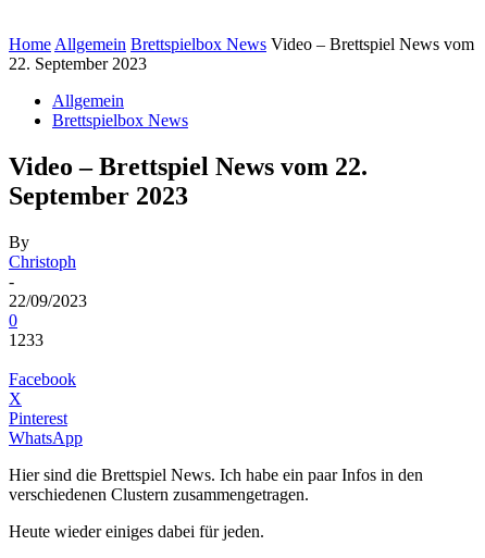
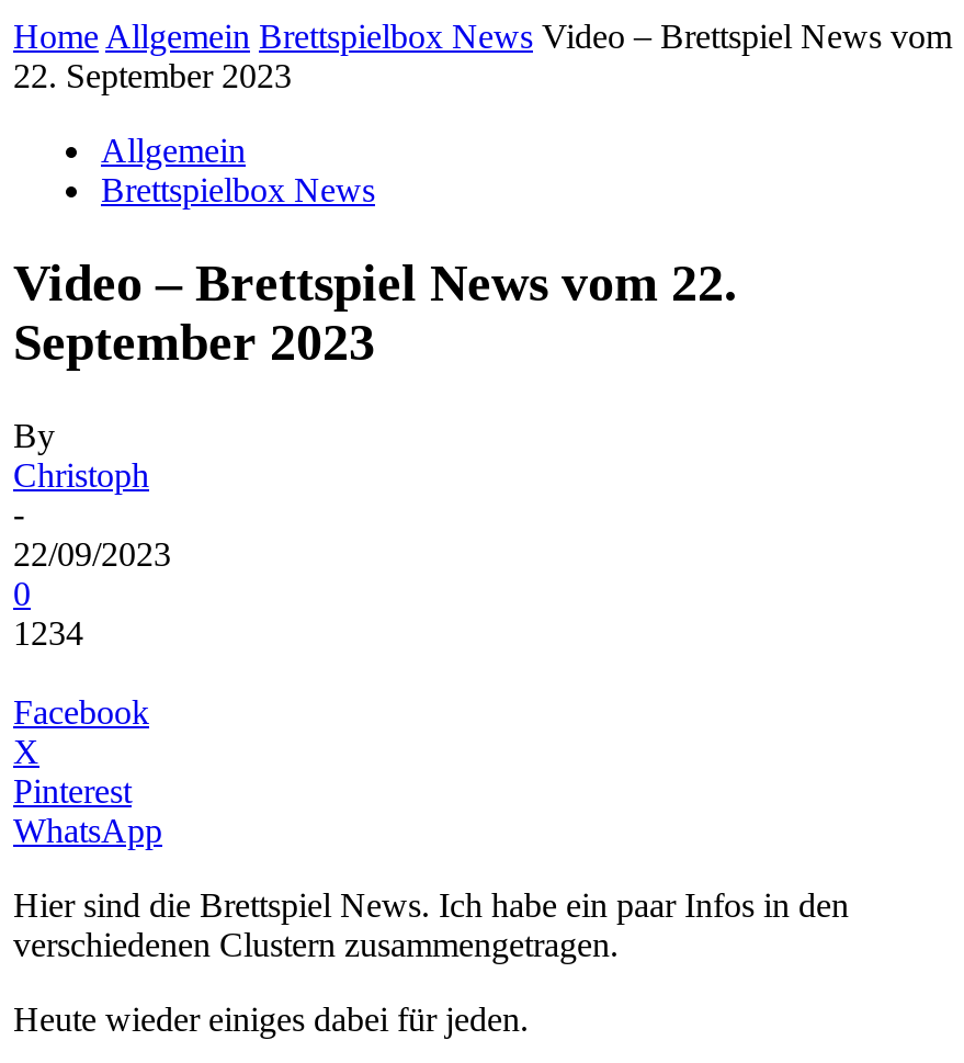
- 1233
+ 1234
